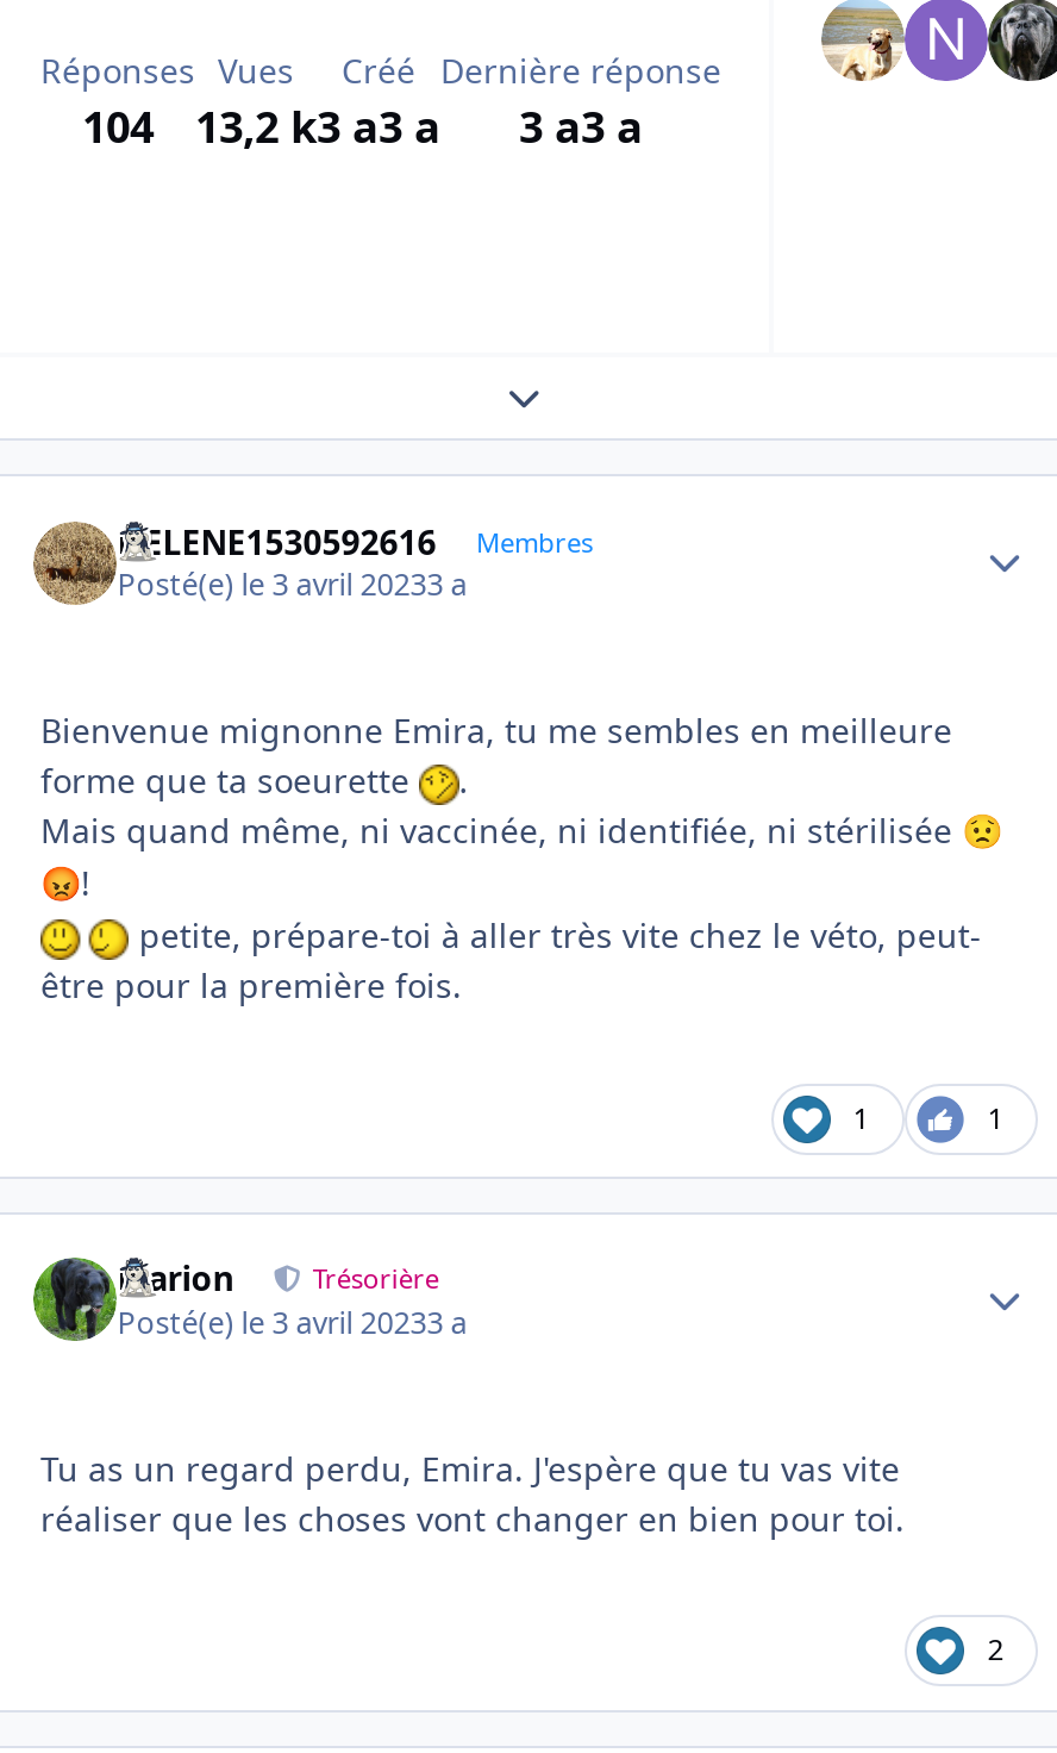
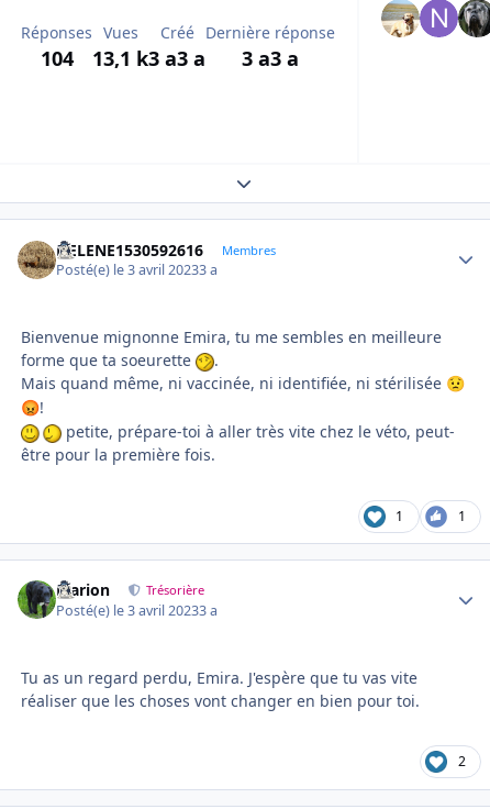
- 104 13,2 k 3 a3 a 3 a3 a
+ 104 13,1 k 3 a3 a 3 a3 a
